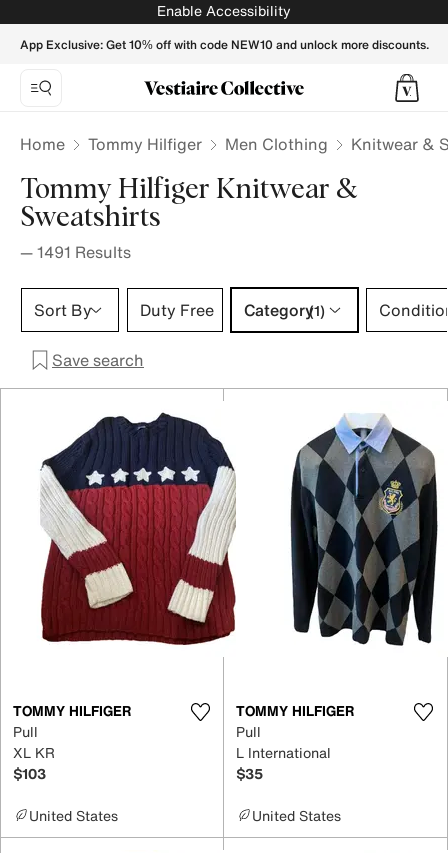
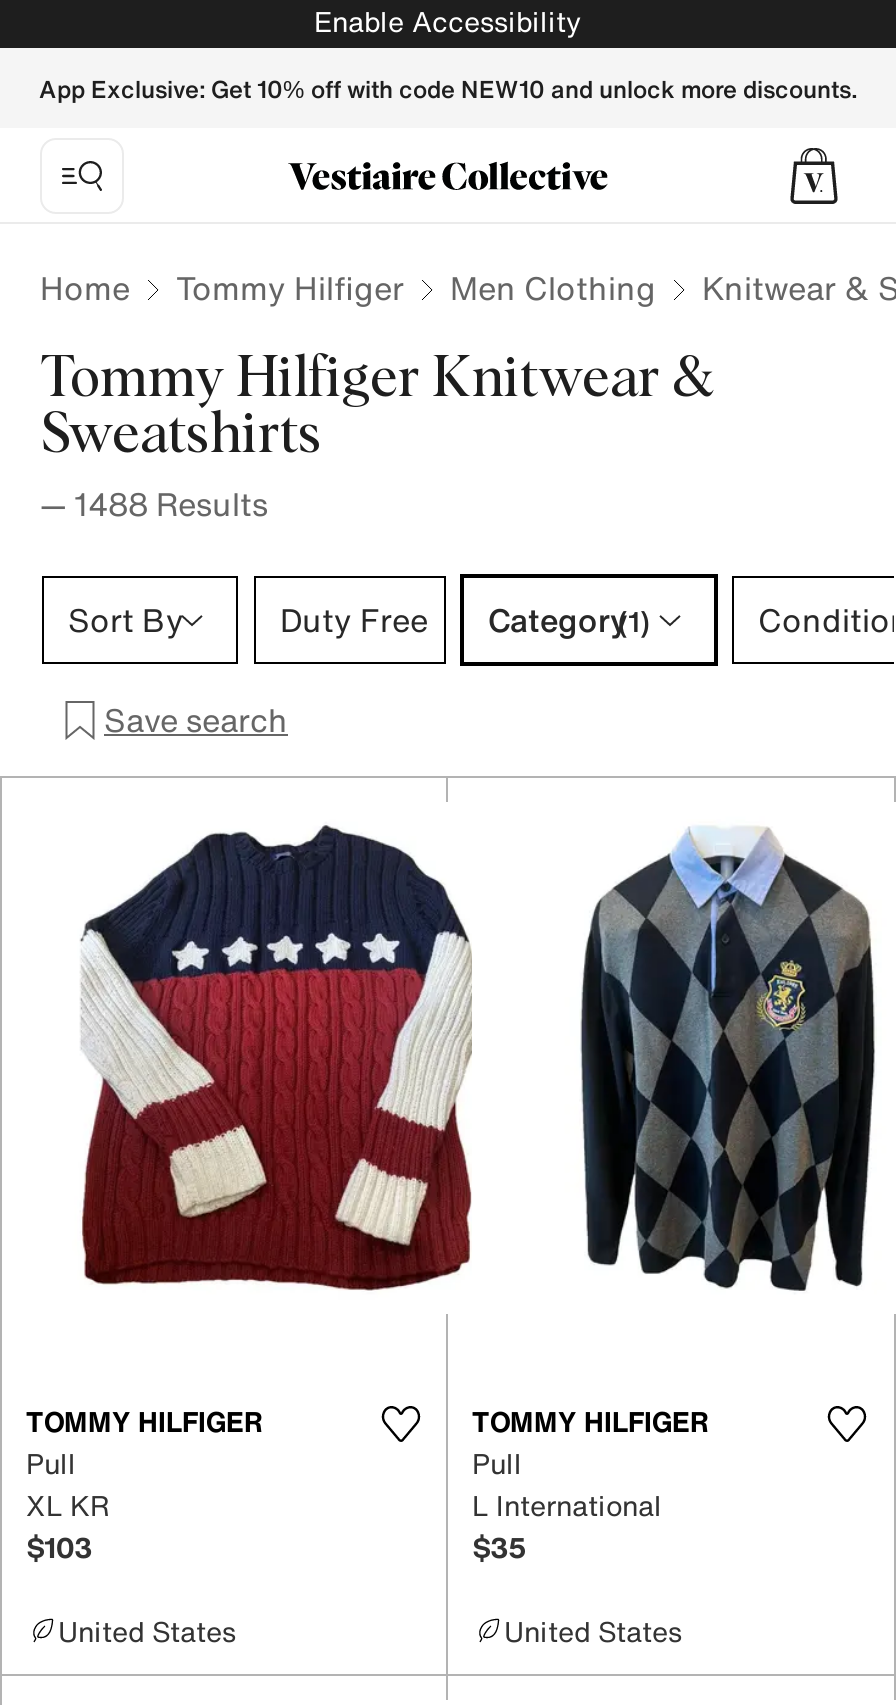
- — 1491 Results
+ — 1488 Results
